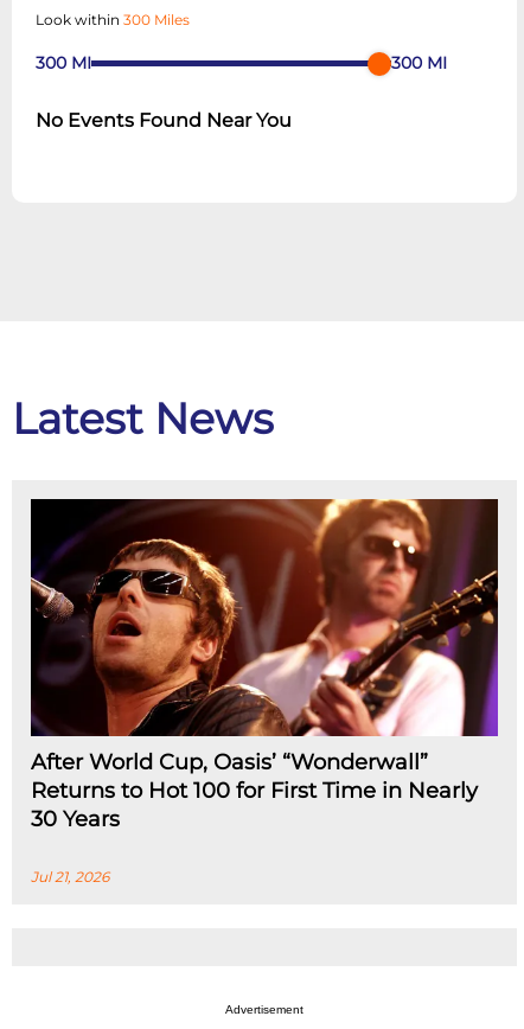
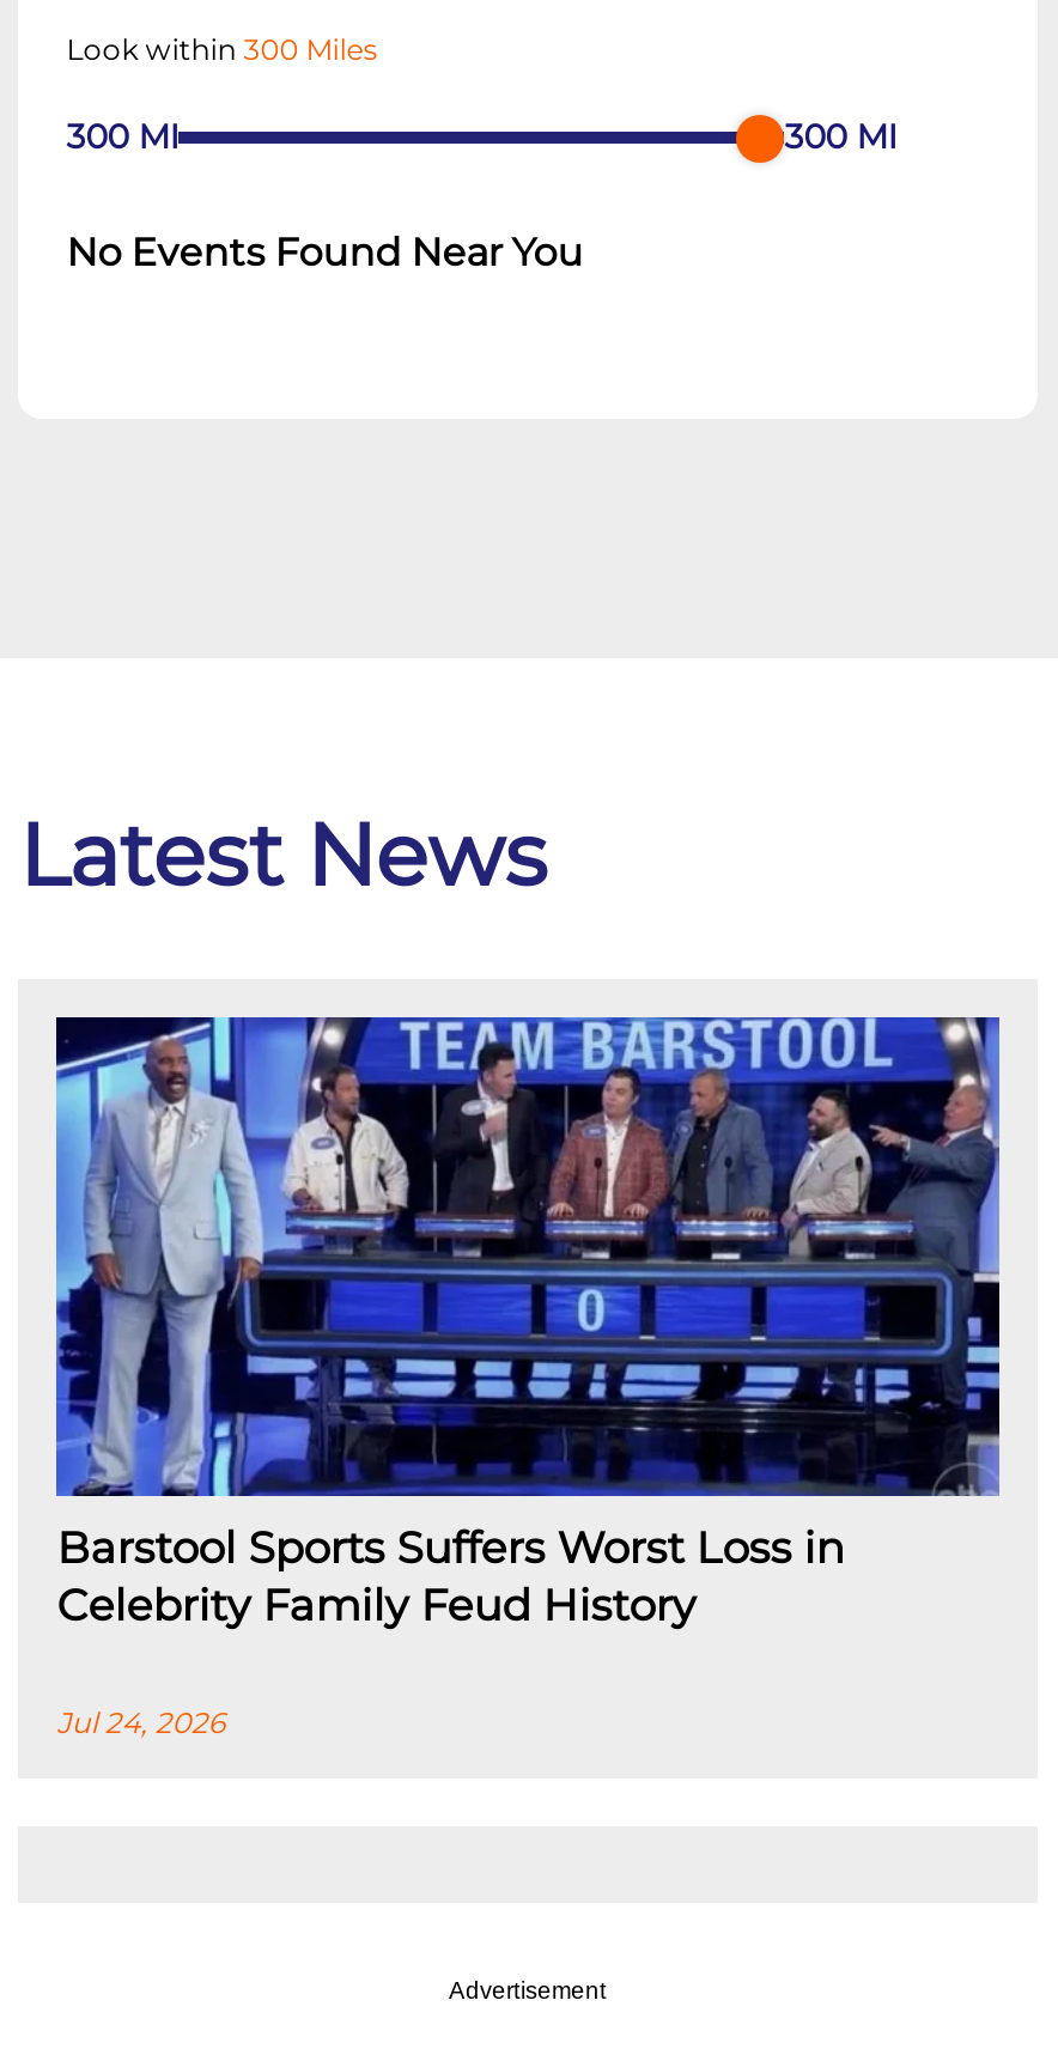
- [image]
- After World Cup, Oasis’ “Wonderwall”
- Returns to Hot 100 for First Time in Nearly
- 30 Years
+ [image]
+ Barstool Sports Suffers Worst Loss in
+ Celebrity Family Feud History

- Jul 21, 2026
+ Jul 24, 2026
